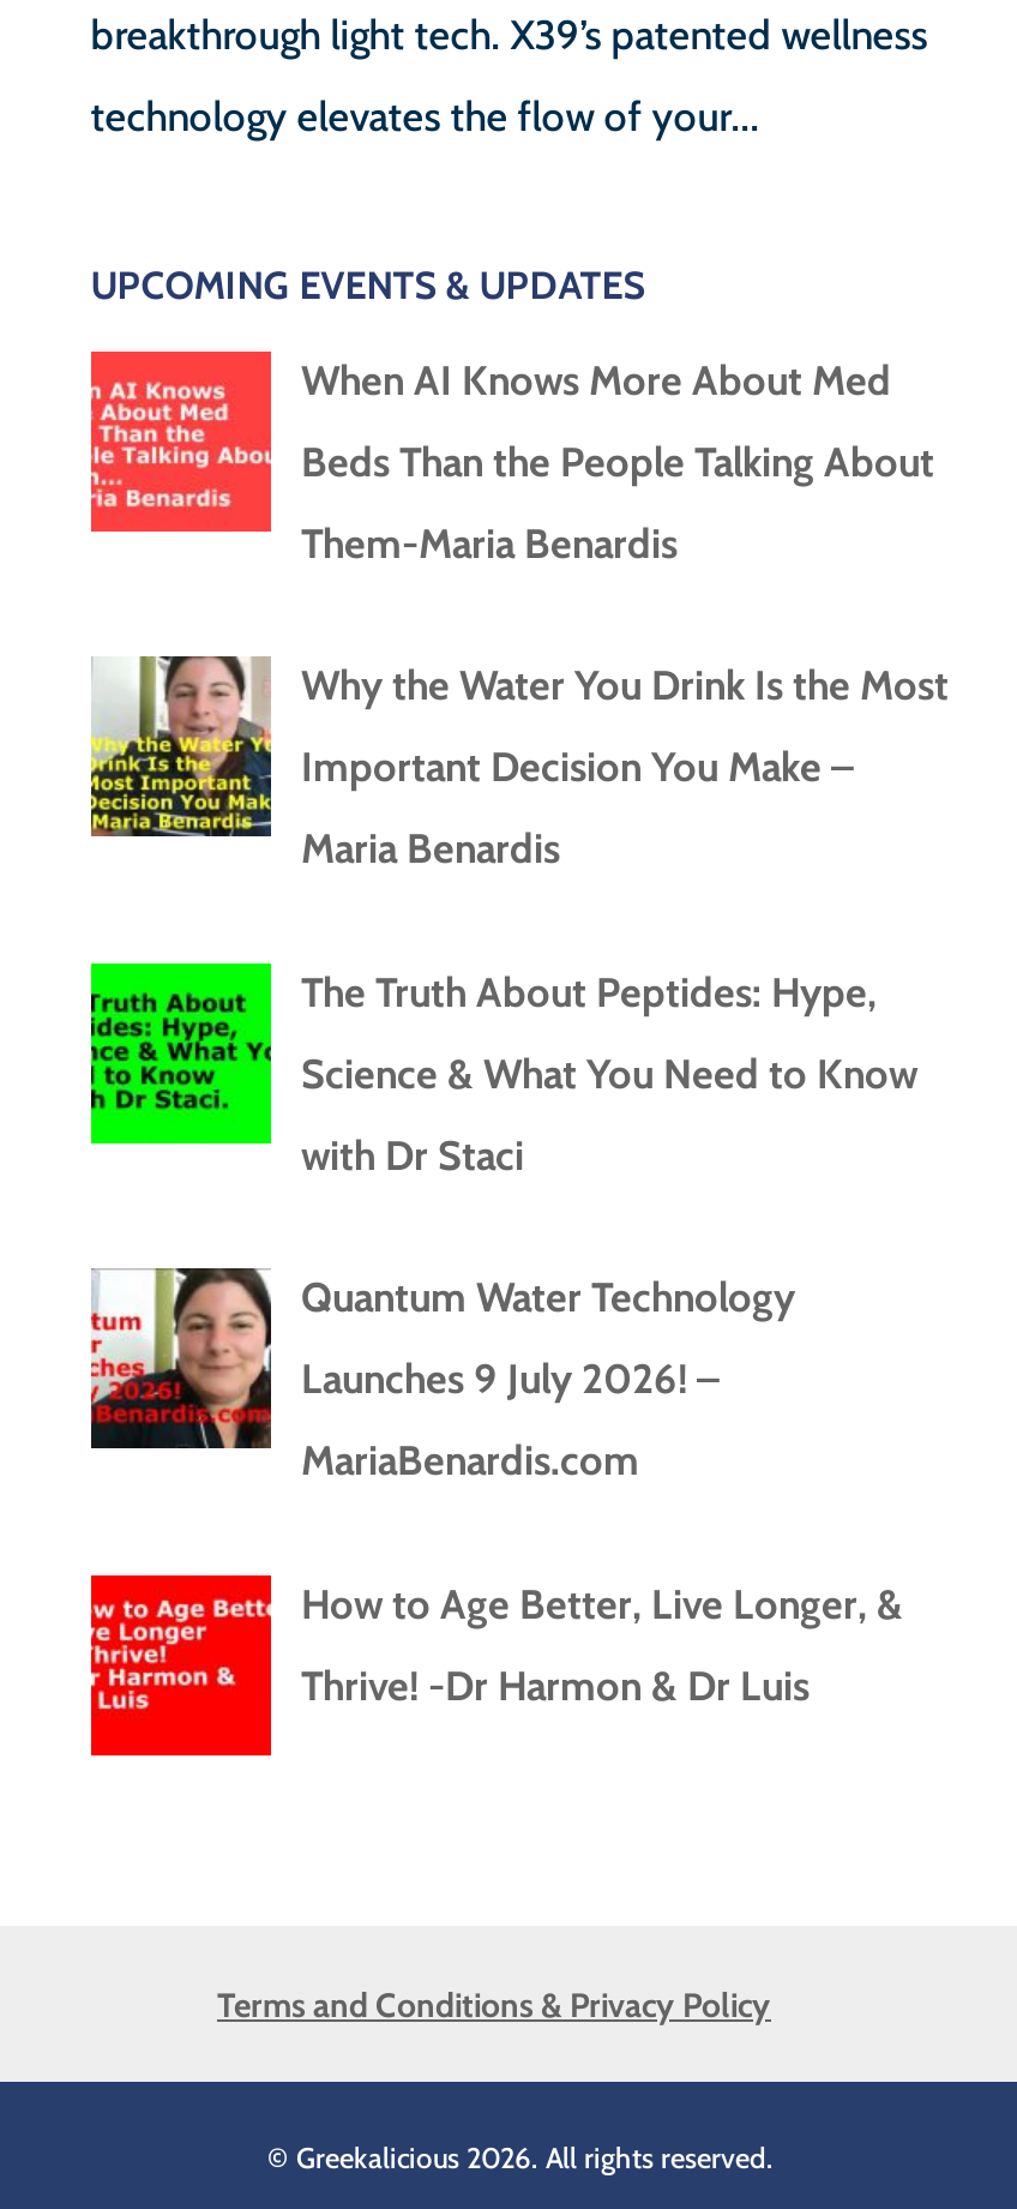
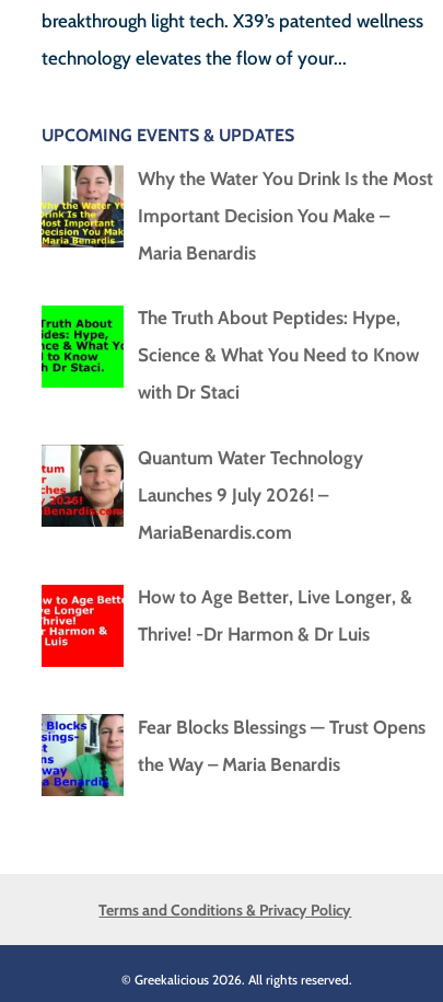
- [image]
- When AI Knows More About Med
- Beds Than the People Talking About
- Them-Maria Benardis

moved up: [image] | Why the Water You Drink Is the Most | Important Decision You Make – | ... | How to Age Better, Live Longer, & | Thrive! -Dr Harmon & Dr Luis

+ [image]
+ Fear Blocks Blessings — Trust Opens
+ the Way – Maria Benardis
